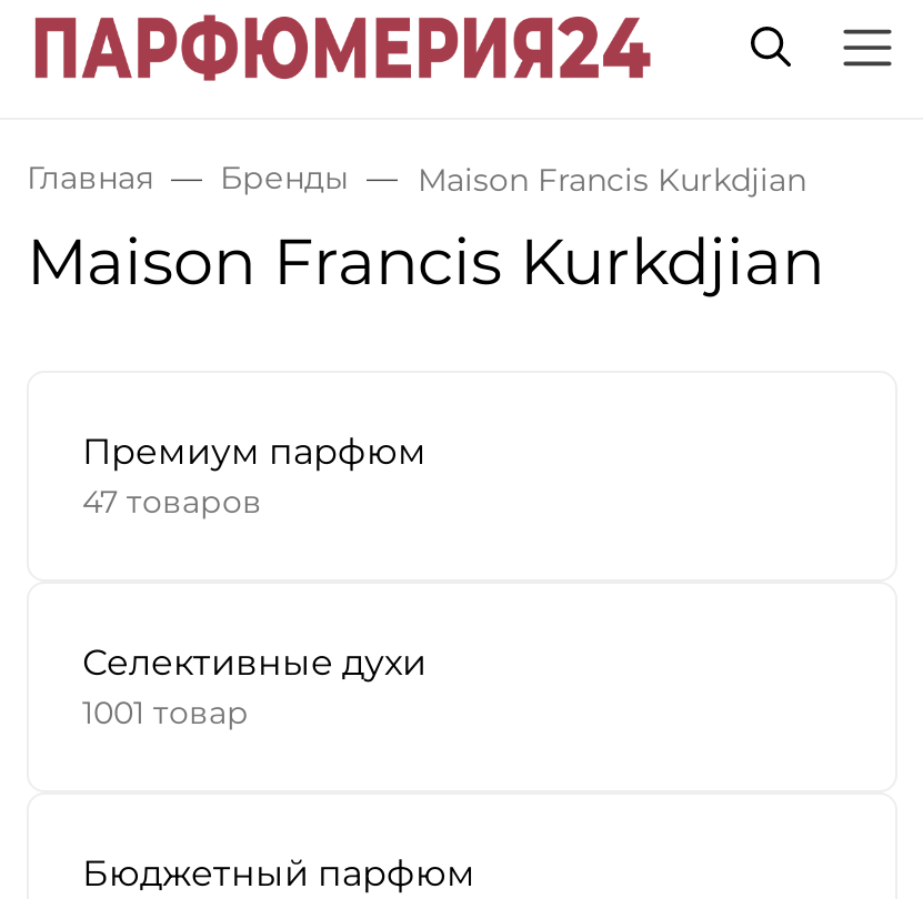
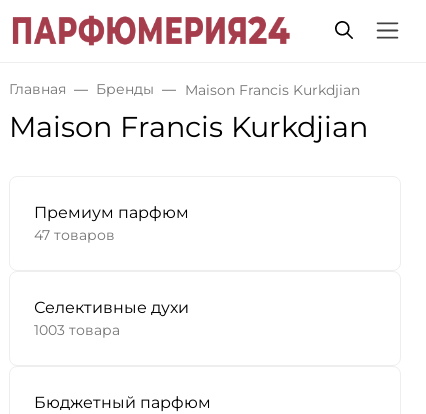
- 1001 товар
+ 1003 товара
